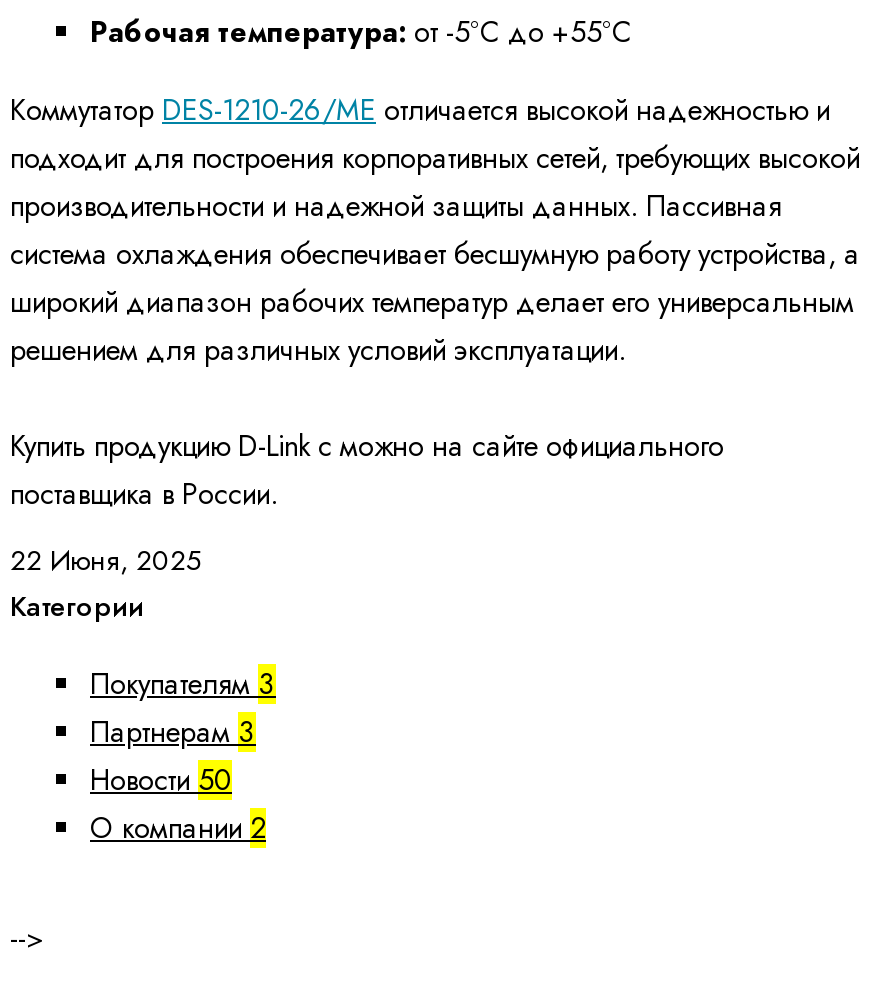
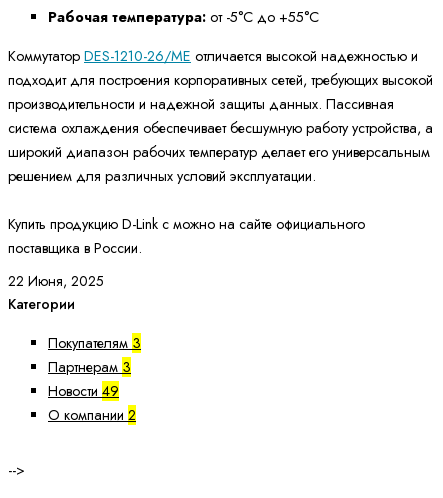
- Новости 50
+ Новости 49
